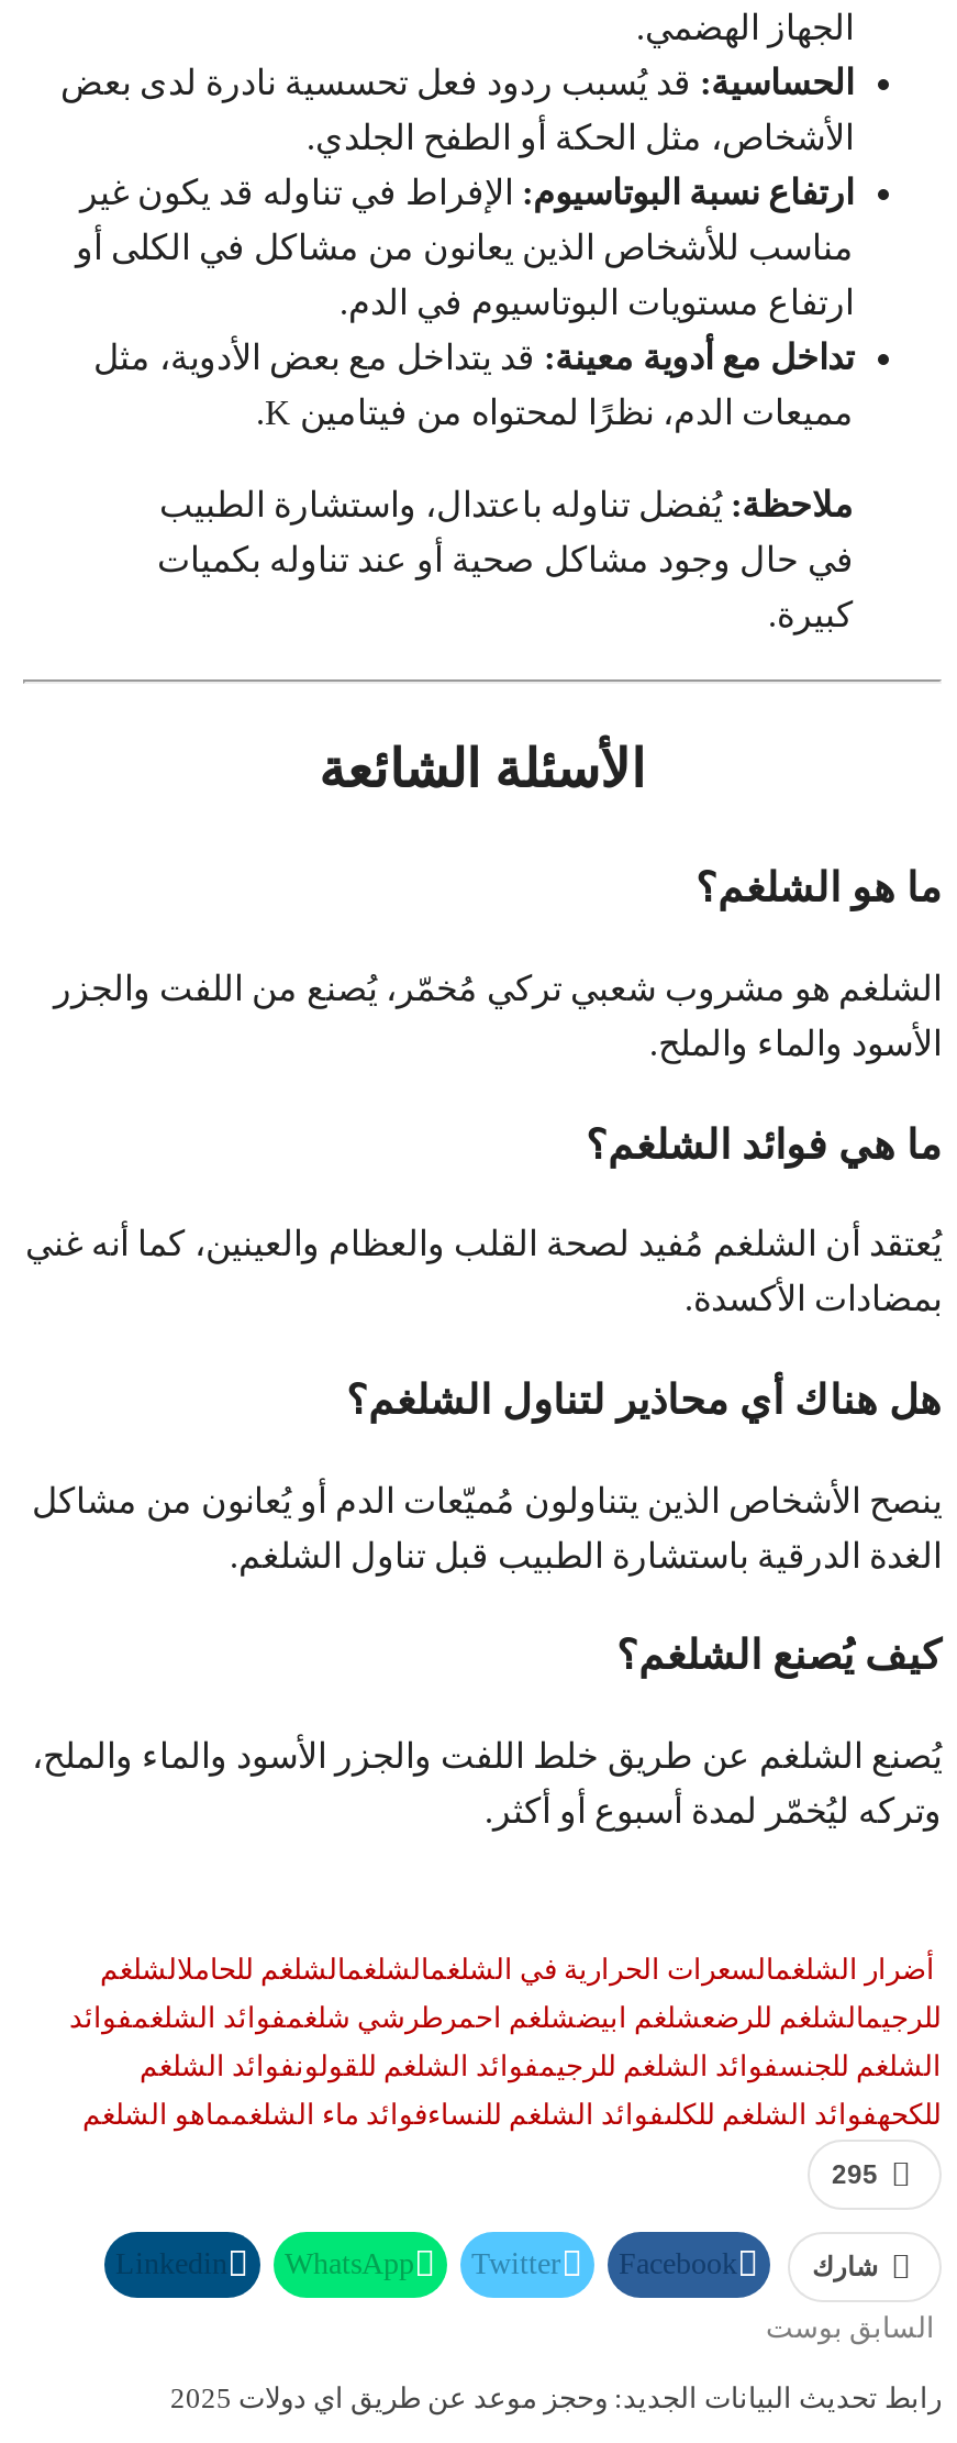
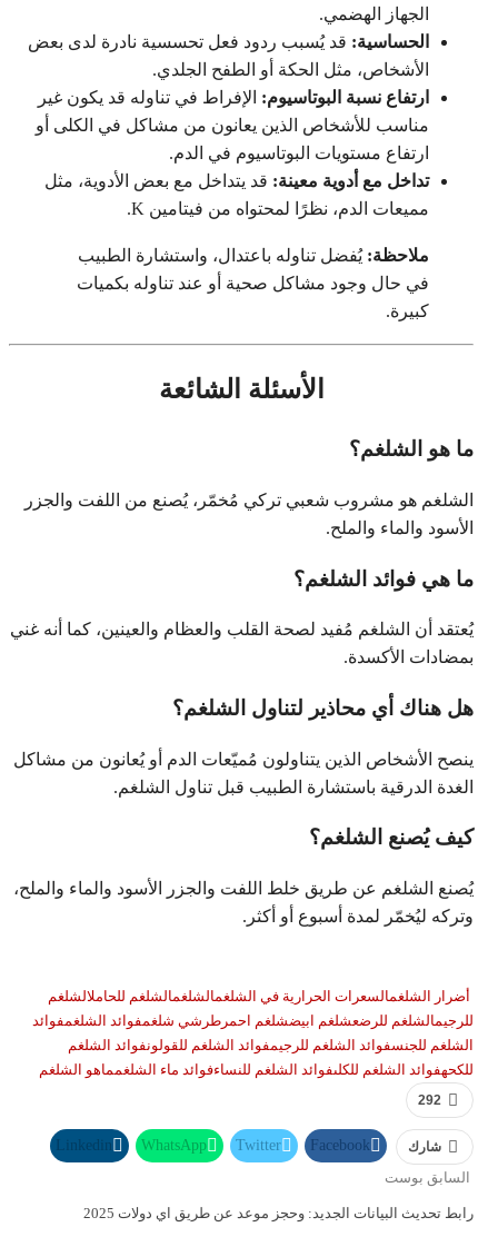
- 295
+ 292
